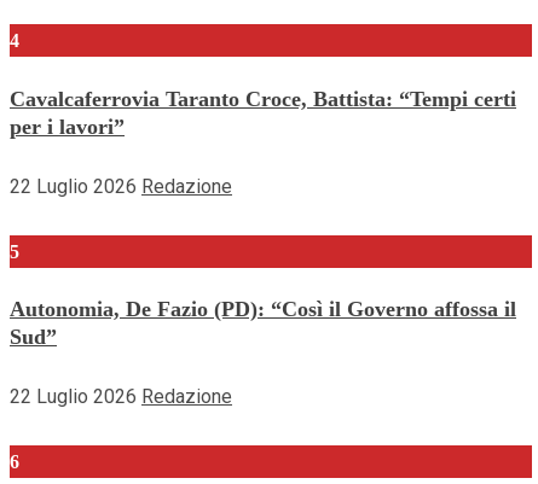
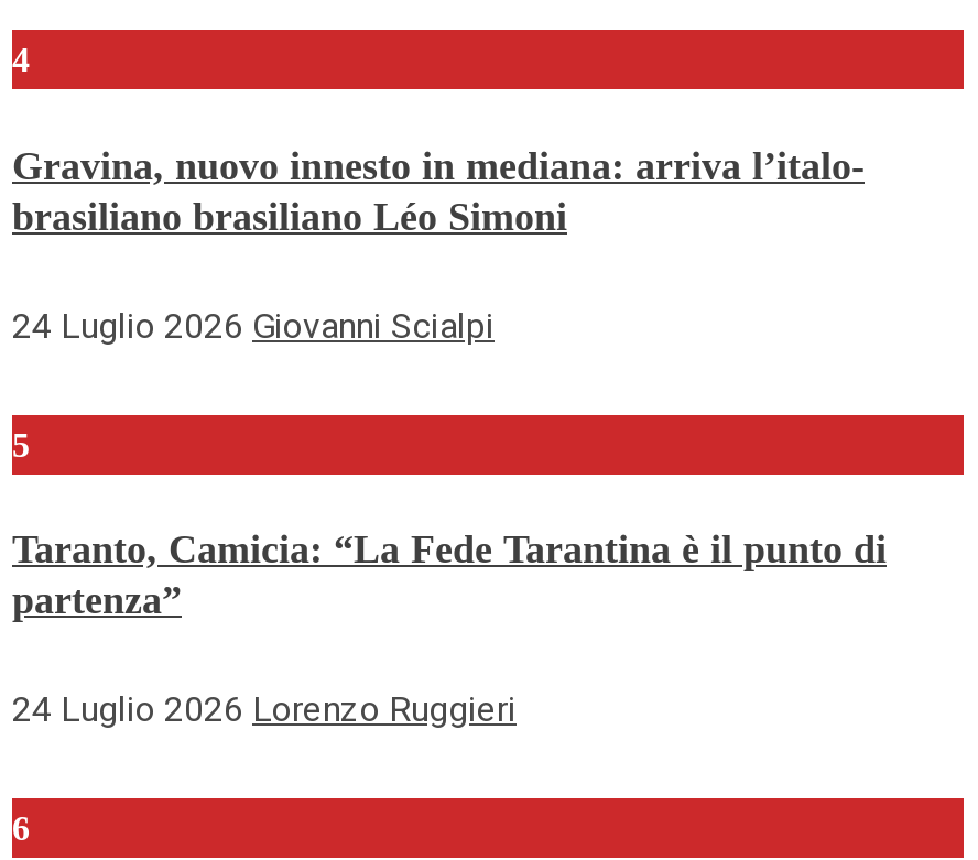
- Cavalcaferrovia Taranto Croce, Battista: “Tempi certi
- per i lavori”
+ Gravina, nuovo innesto in mediana: arriva l’italo-
+ brasiliano brasiliano Léo Simoni

- 22 Luglio 2026 Redazione
+ 24 Luglio 2026 Giovanni Scialpi

- Autonomia, De Fazio (PD): “Così il Governo affossa il
- Sud”
+ Taranto, Camicia: “La Fede Tarantina è il punto di
+ partenza”

- 22 Luglio 2026 Redazione
+ 24 Luglio 2026 Lorenzo Ruggieri
